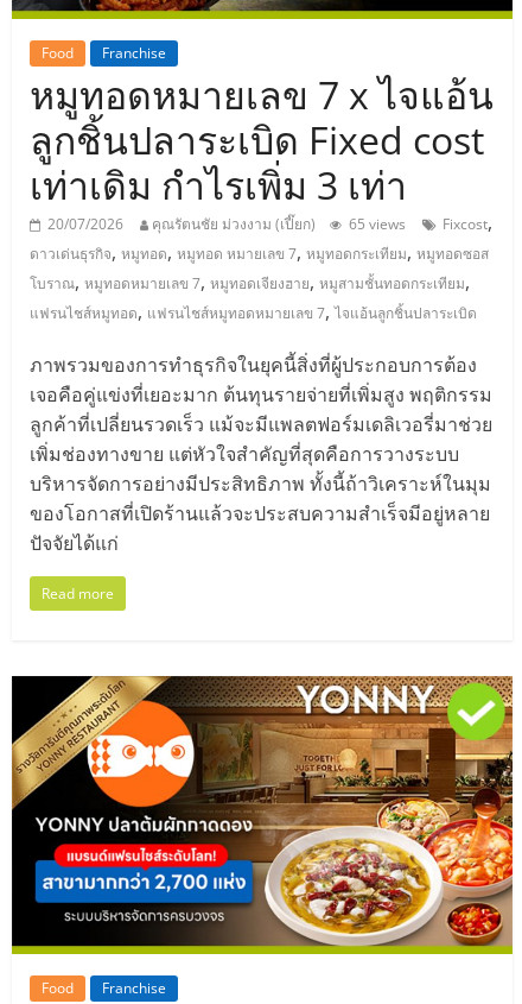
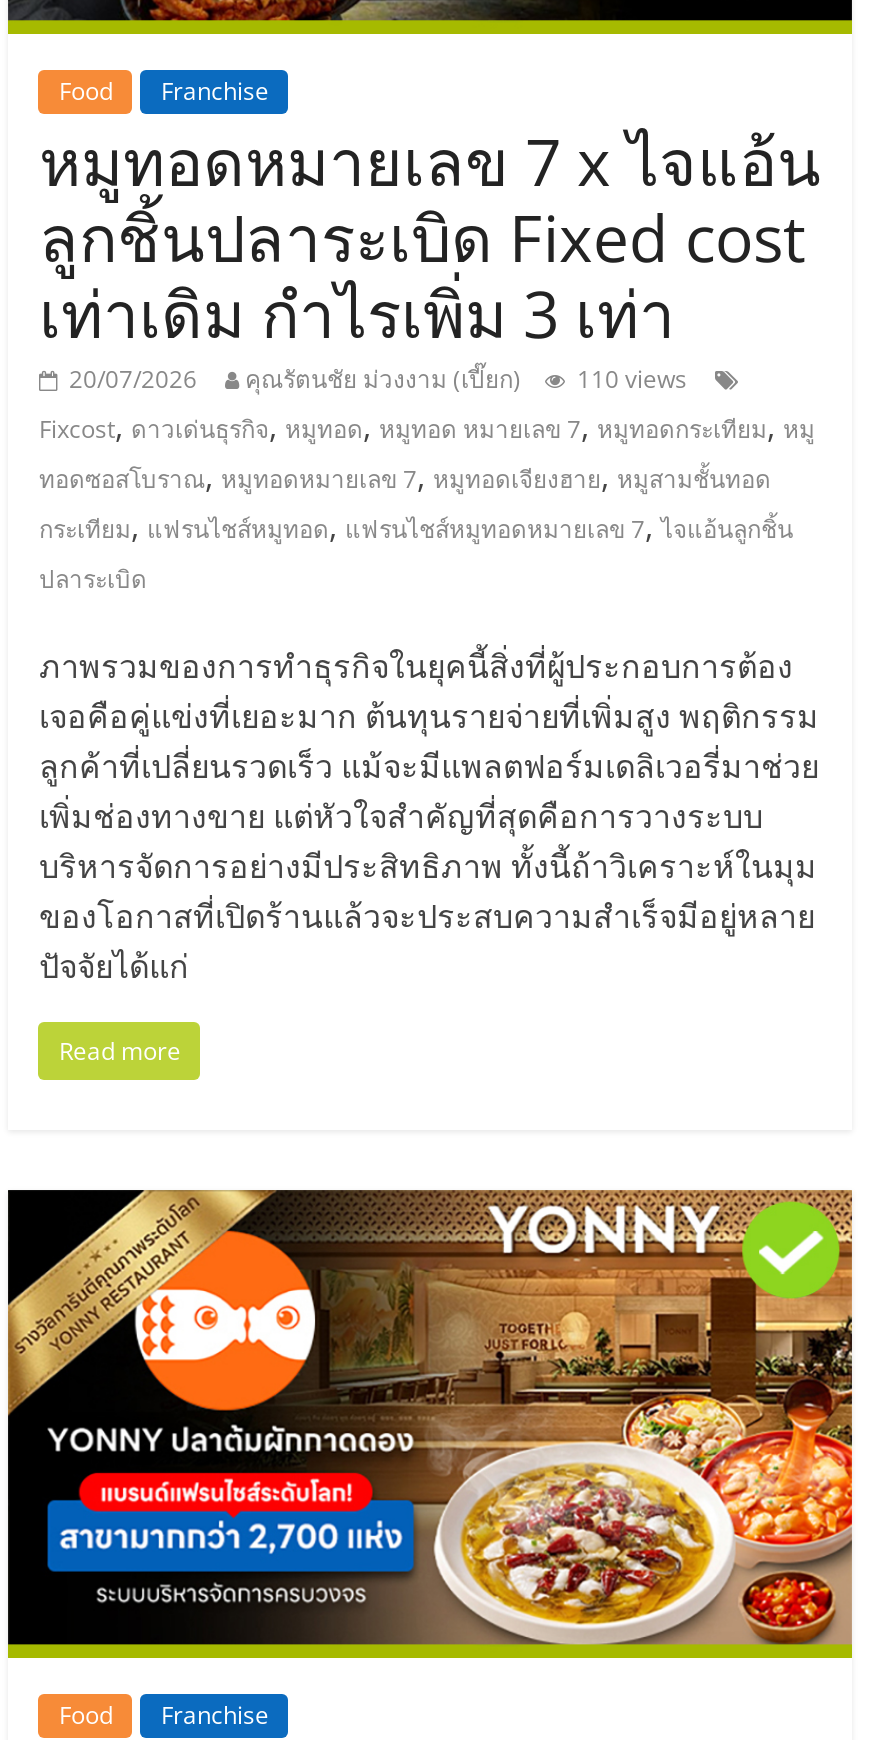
- 65 views
- Fixcost,
- ดาวเด่นธุรกิจ,หมูทอด,หมูทอด หมายเลข 7,หมูทอดกระเทียม,หมูทอดซอส
- โบราณ,หมูทอดหมายเลข 7,หมูทอดเจียงฮาย,หมูสามชั้นทอดกระเทียม,
- แฟรนไชส์หมูทอด,แฟรนไชส์หมูทอดหมายเลข 7,ไจแอ้นลูกชิ้นปลาระเบิด
+ 110 views
+ Fixcost,ดาวเด่นธุรกิจ,หมูทอด,หมูทอด หมายเลข 7,หมูทอดกระเทียม,หมู
+ ทอดซอสโบราณ,หมูทอดหมายเลข 7,หมูทอดเจียงฮาย,หมูสามชั้นทอด
+ กระเทียม,แฟรนไชส์หมูทอด,แฟรนไชส์หมูทอดหมายเลข 7,ไจแอ้นลูกชิ้น
+ ปลาระเบิด
